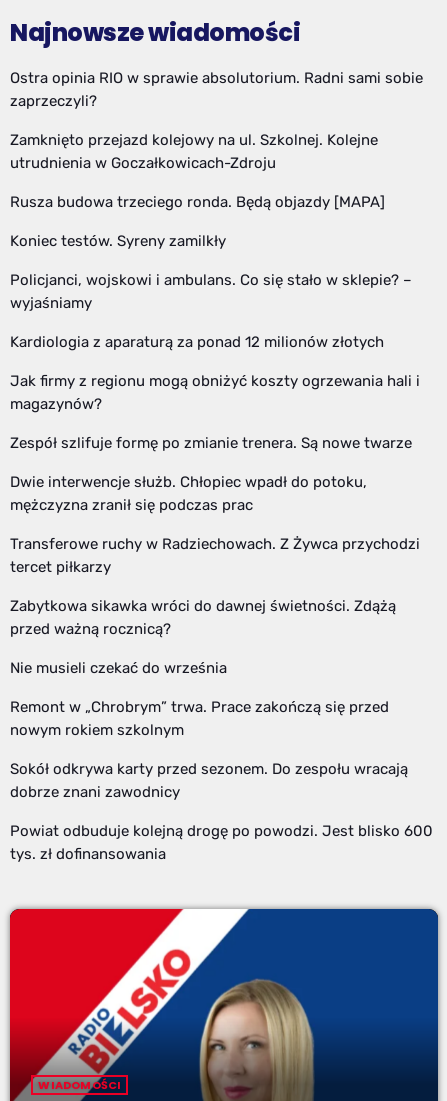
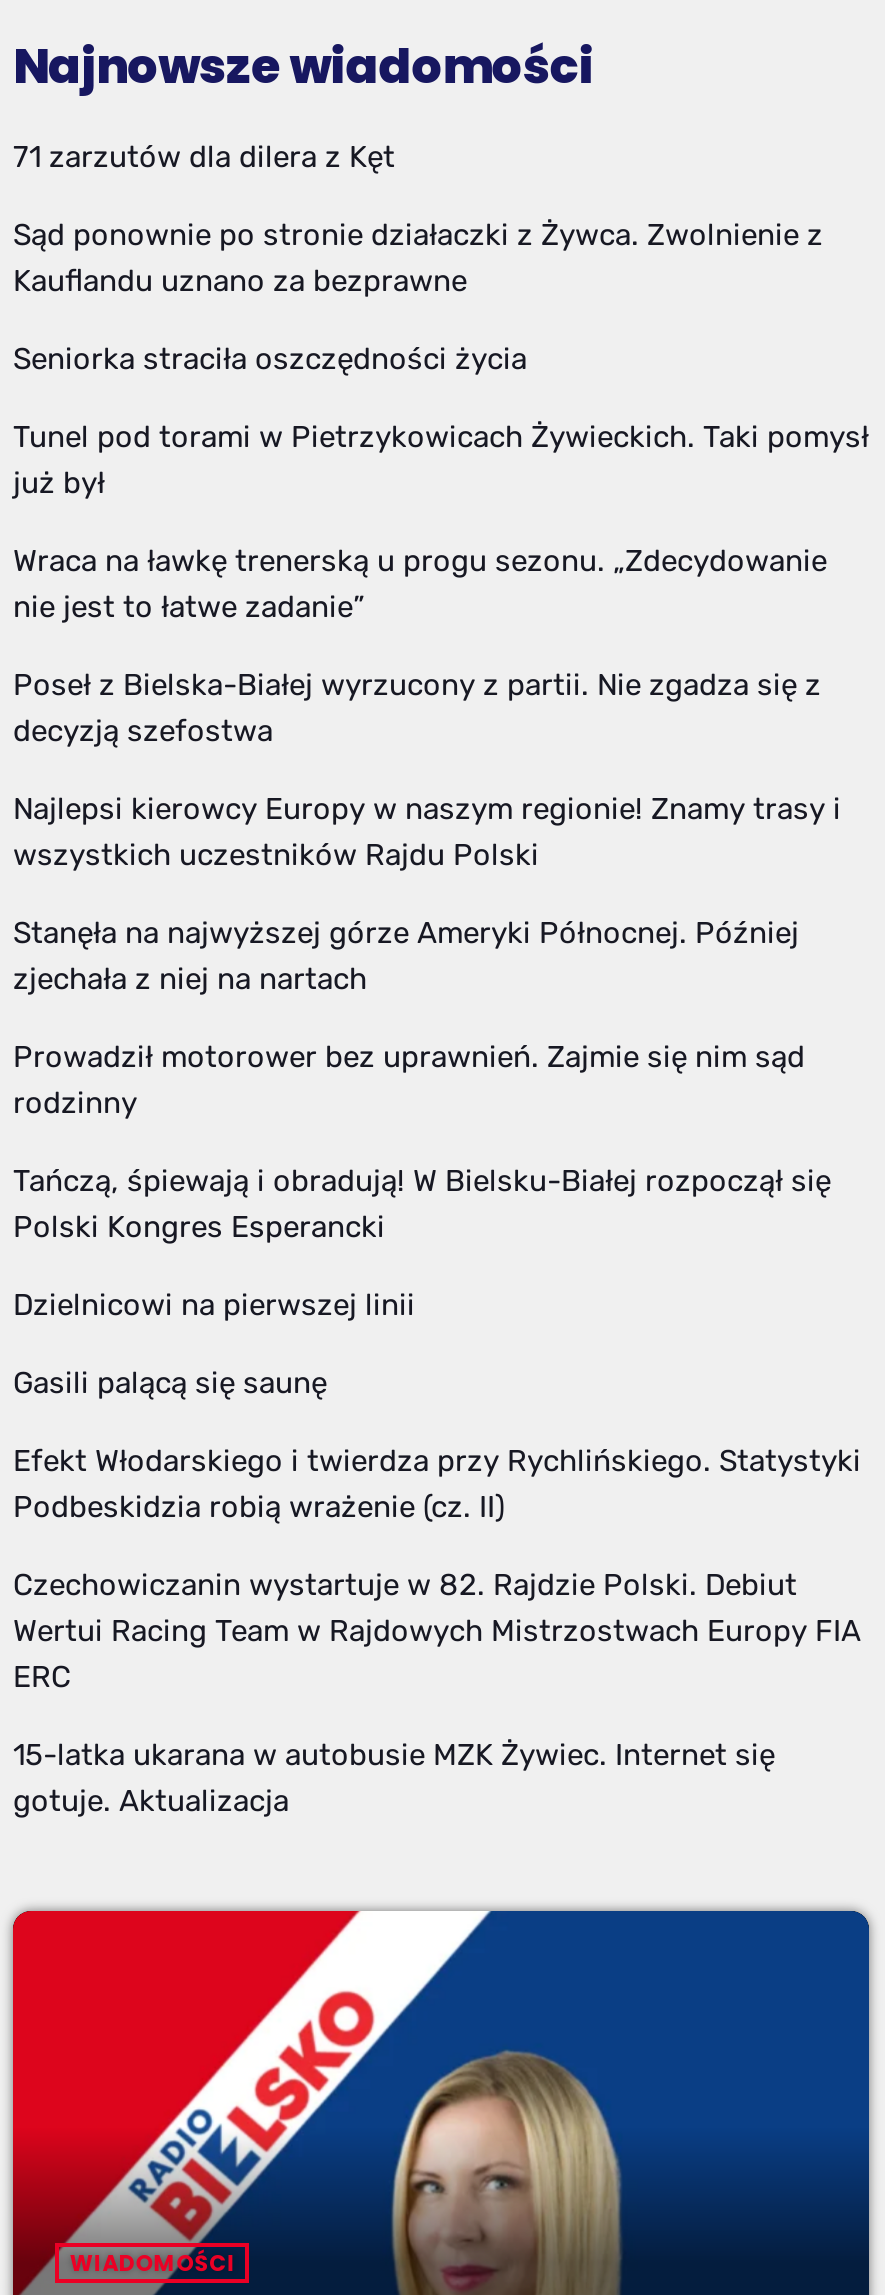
- Ostra opinia RIO w sprawie absolutorium. Radni sami sobie
- zaprzeczyli?
+ 71 zarzutów dla dilera z Kęt

- Zamknięto przejazd kolejowy na ul. Szkolnej. Kolejne
- utrudnienia w Goczałkowicach-Zdroju
+ Sąd ponownie po stronie działaczki z Żywca. Zwolnienie z
+ Kauflandu uznano za bezprawne

- Rusza budowa trzeciego ronda. Będą objazdy [MAPA]
+ Seniorka straciła oszczędności życia

- Koniec testów. Syreny zamilkły
+ Tunel pod torami w Pietrzykowicach Żywieckich. Taki pomysł
+ już był

- Policjanci, wojskowi i ambulans. Co się stało w sklepie? –
- wyjaśniamy
+ Wraca na ławkę trenerską u progu sezonu. „Zdecydowanie
+ nie jest to łatwe zadanie”

- Kardiologia z aparaturą za ponad 12 milionów złotych
+ Poseł z Bielska-Białej wyrzucony z partii. Nie zgadza się z
+ decyzją szefostwa

- Jak firmy z regionu mogą obniżyć koszty ogrzewania hali i
- magazynów?
+ Najlepsi kierowcy Europy w naszym regionie! Znamy trasy i
+ wszystkich uczestników Rajdu Polski

- Zespół szlifuje formę po zmianie trenera. Są nowe twarze
+ Stanęła na najwyższej górze Ameryki Północnej. Później
+ zjechała z niej na nartach

- Dwie interwencje służb. Chłopiec wpadł do potoku,
- mężczyzna zranił się podczas prac
+ Prowadził motorower bez uprawnień. Zajmie się nim sąd
+ rodzinny

- Transferowe ruchy w Radziechowach. Z Żywca przychodzi
- tercet piłkarzy
+ Tańczą, śpiewają i obradują! W Bielsku-Białej rozpoczął się
+ Polski Kongres Esperancki

- Zabytkowa sikawka wróci do dawnej świetności. Zdążą
- przed ważną rocznicą?
+ Dzielnicowi na pierwszej linii

- Nie musieli czekać do września
+ Gasili palącą się saunę

- Remont w „Chrobrym” trwa. Prace zakończą się przed
- nowym rokiem szkolnym
+ Efekt Włodarskiego i twierdza przy Rychlińskiego. Statystyki
+ Podbeskidzia robią wrażenie (cz. II)

- Sokół odkrywa karty przed sezonem. Do zespołu wracają
- dobrze znani zawodnicy
+ Czechowiczanin wystartuje w 82. Rajdzie Polski. Debiut
+ Wertui Racing Team w Rajdowych Mistrzostwach Europy FIA
+ ERC

- Powiat odbuduje kolejną drogę po powodzi. Jest blisko 600
- tys. zł dofinansowania
+ 15-latka ukarana w autobusie MZK Żywiec. Internet się
+ gotuje. Aktualizacja
